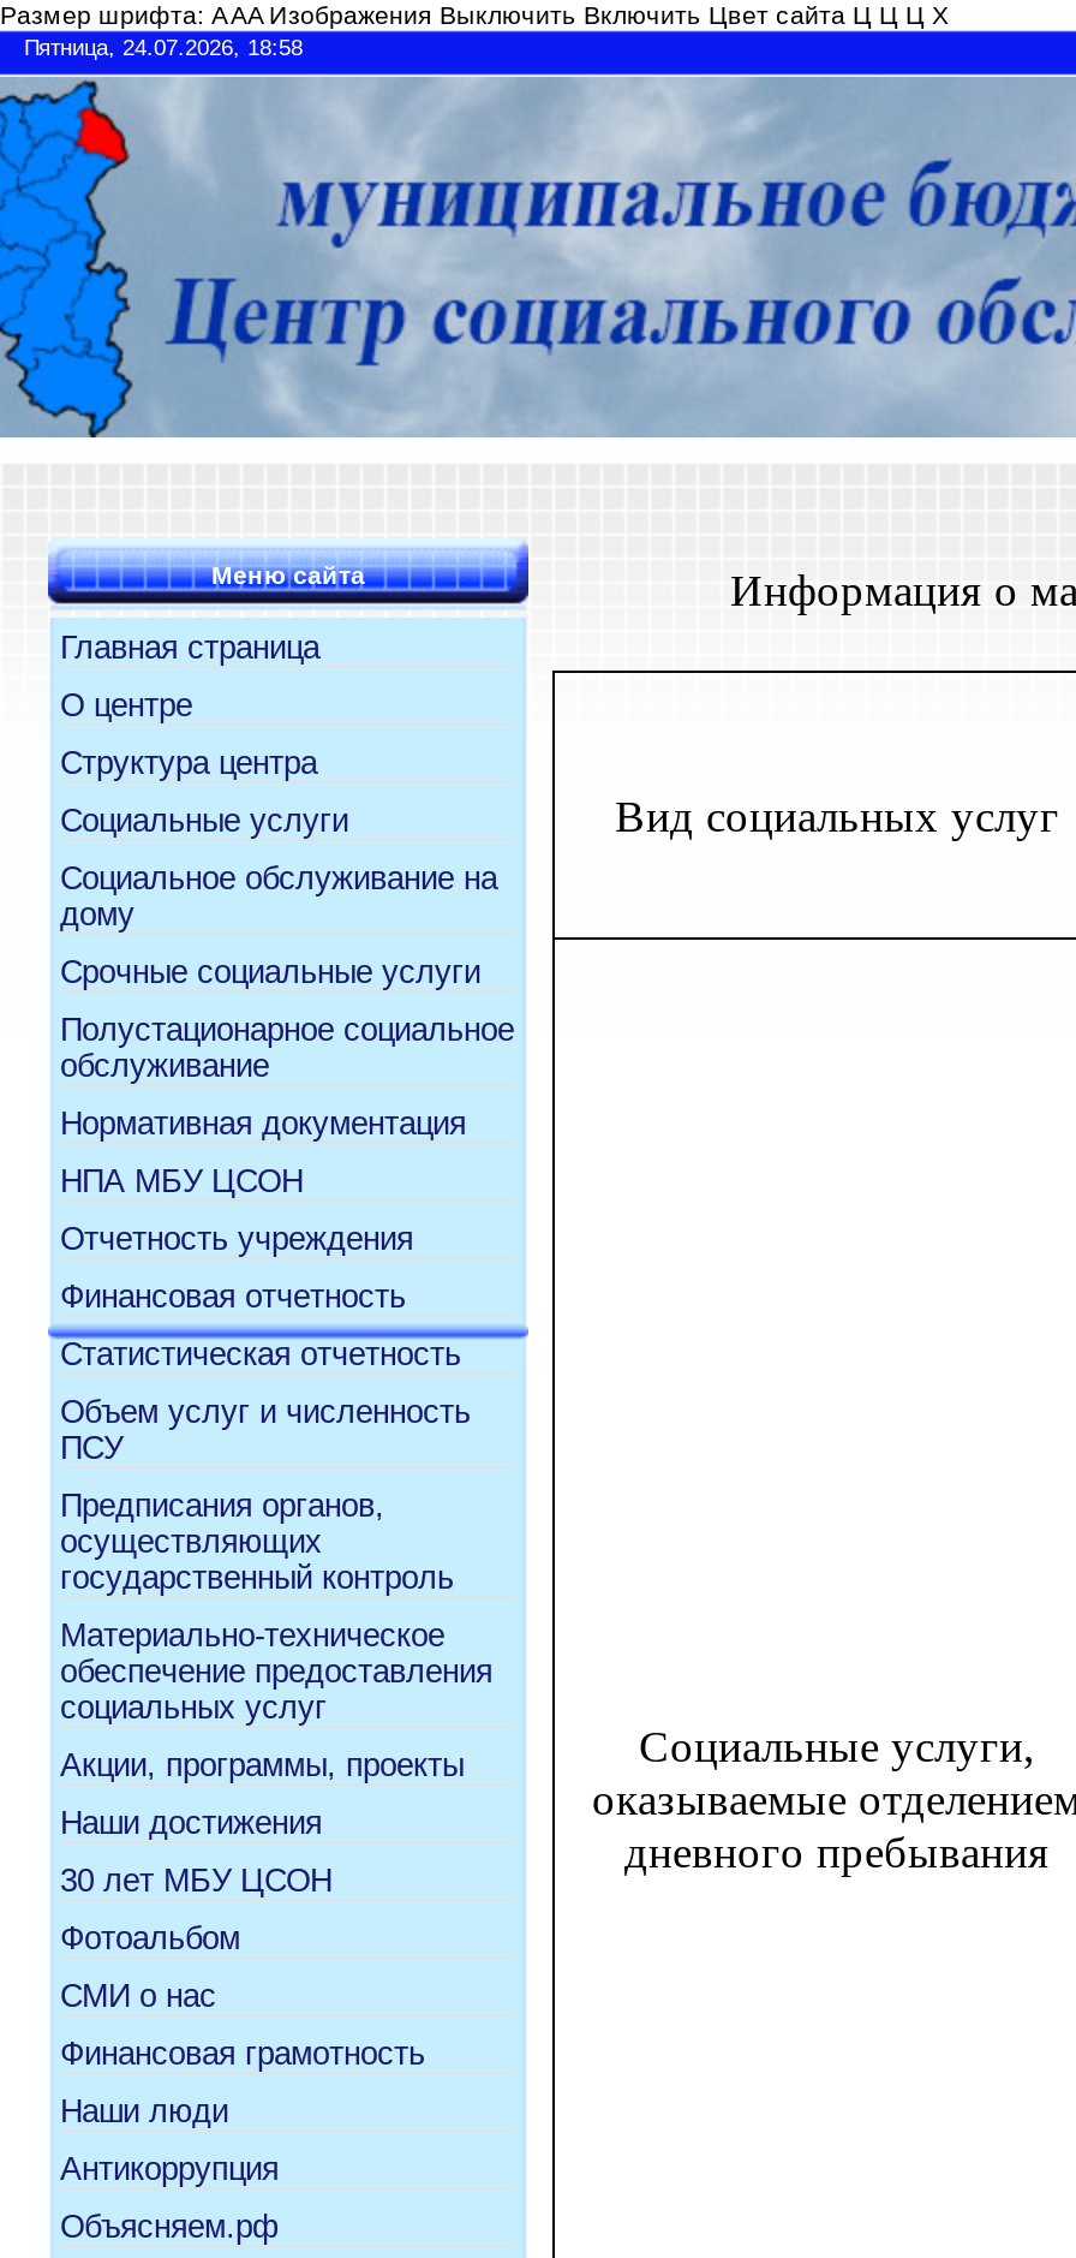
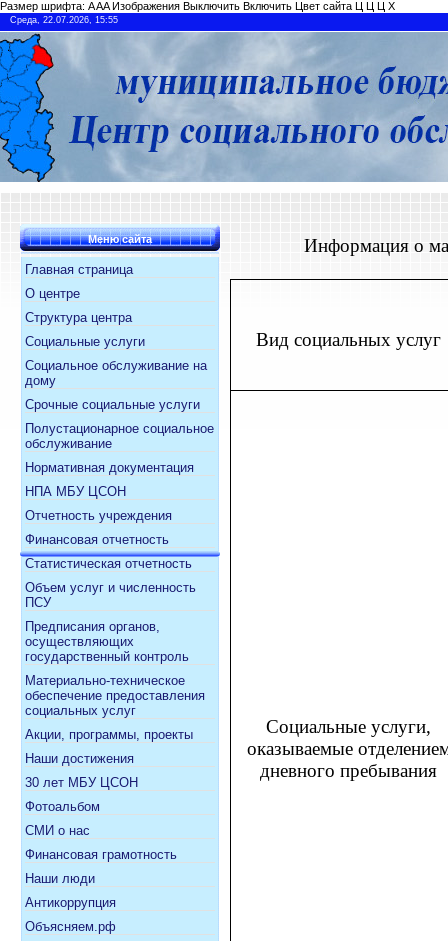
- Пятница, 24.07.2026, 18:58
+ Среда, 22.07.2026, 15:55
